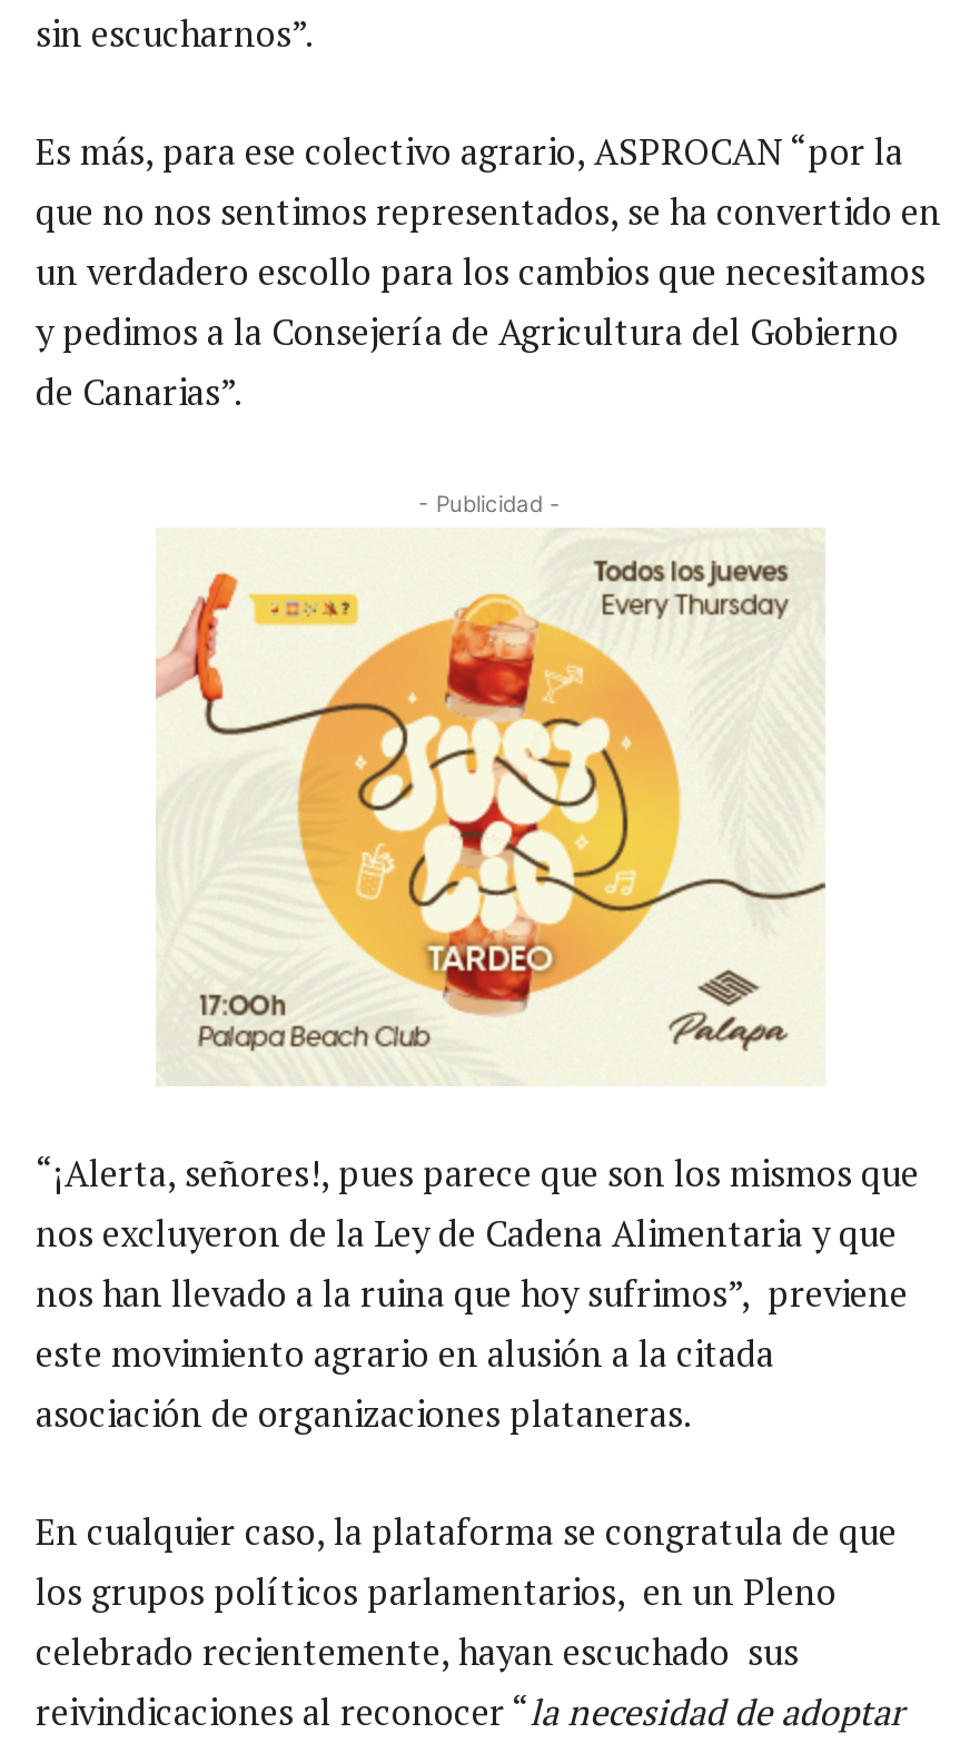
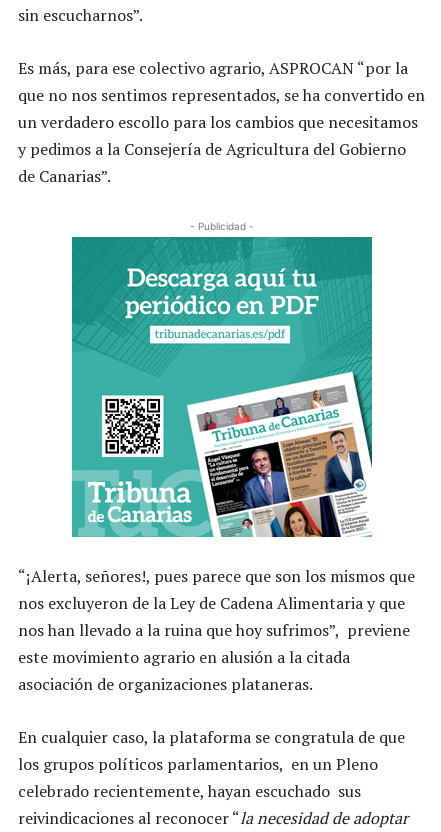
- [image]
+ [image]
